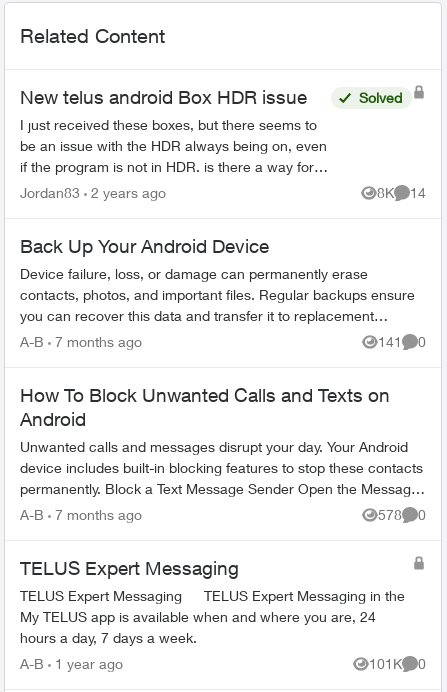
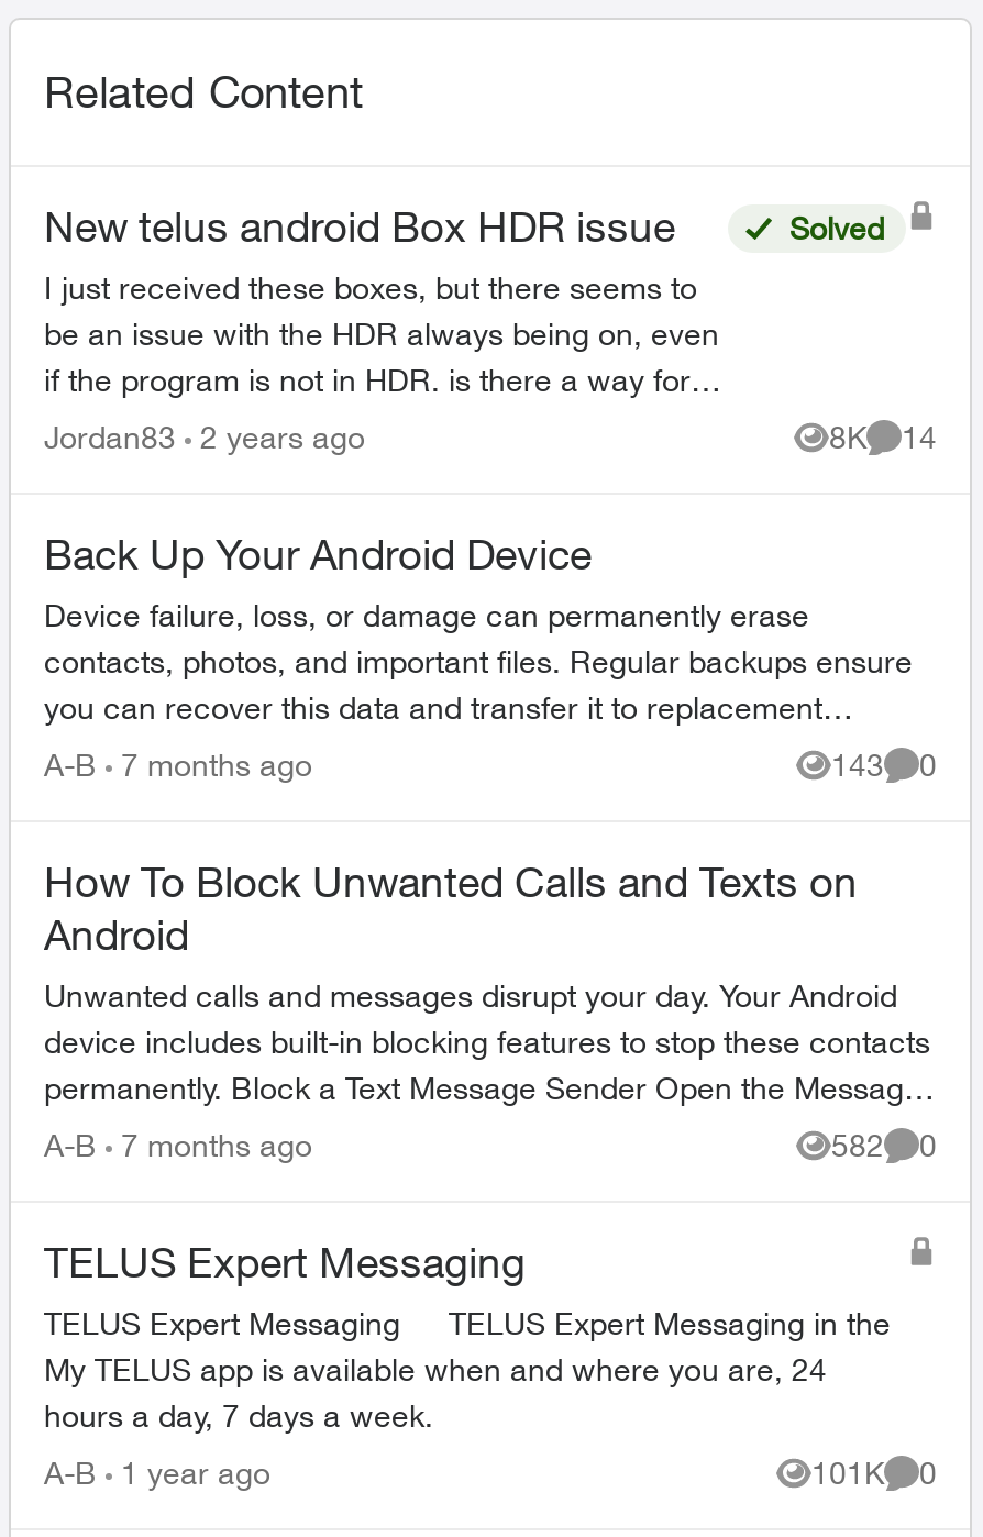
- 141 0
+ 143 0

- 578 0
+ 582 0
